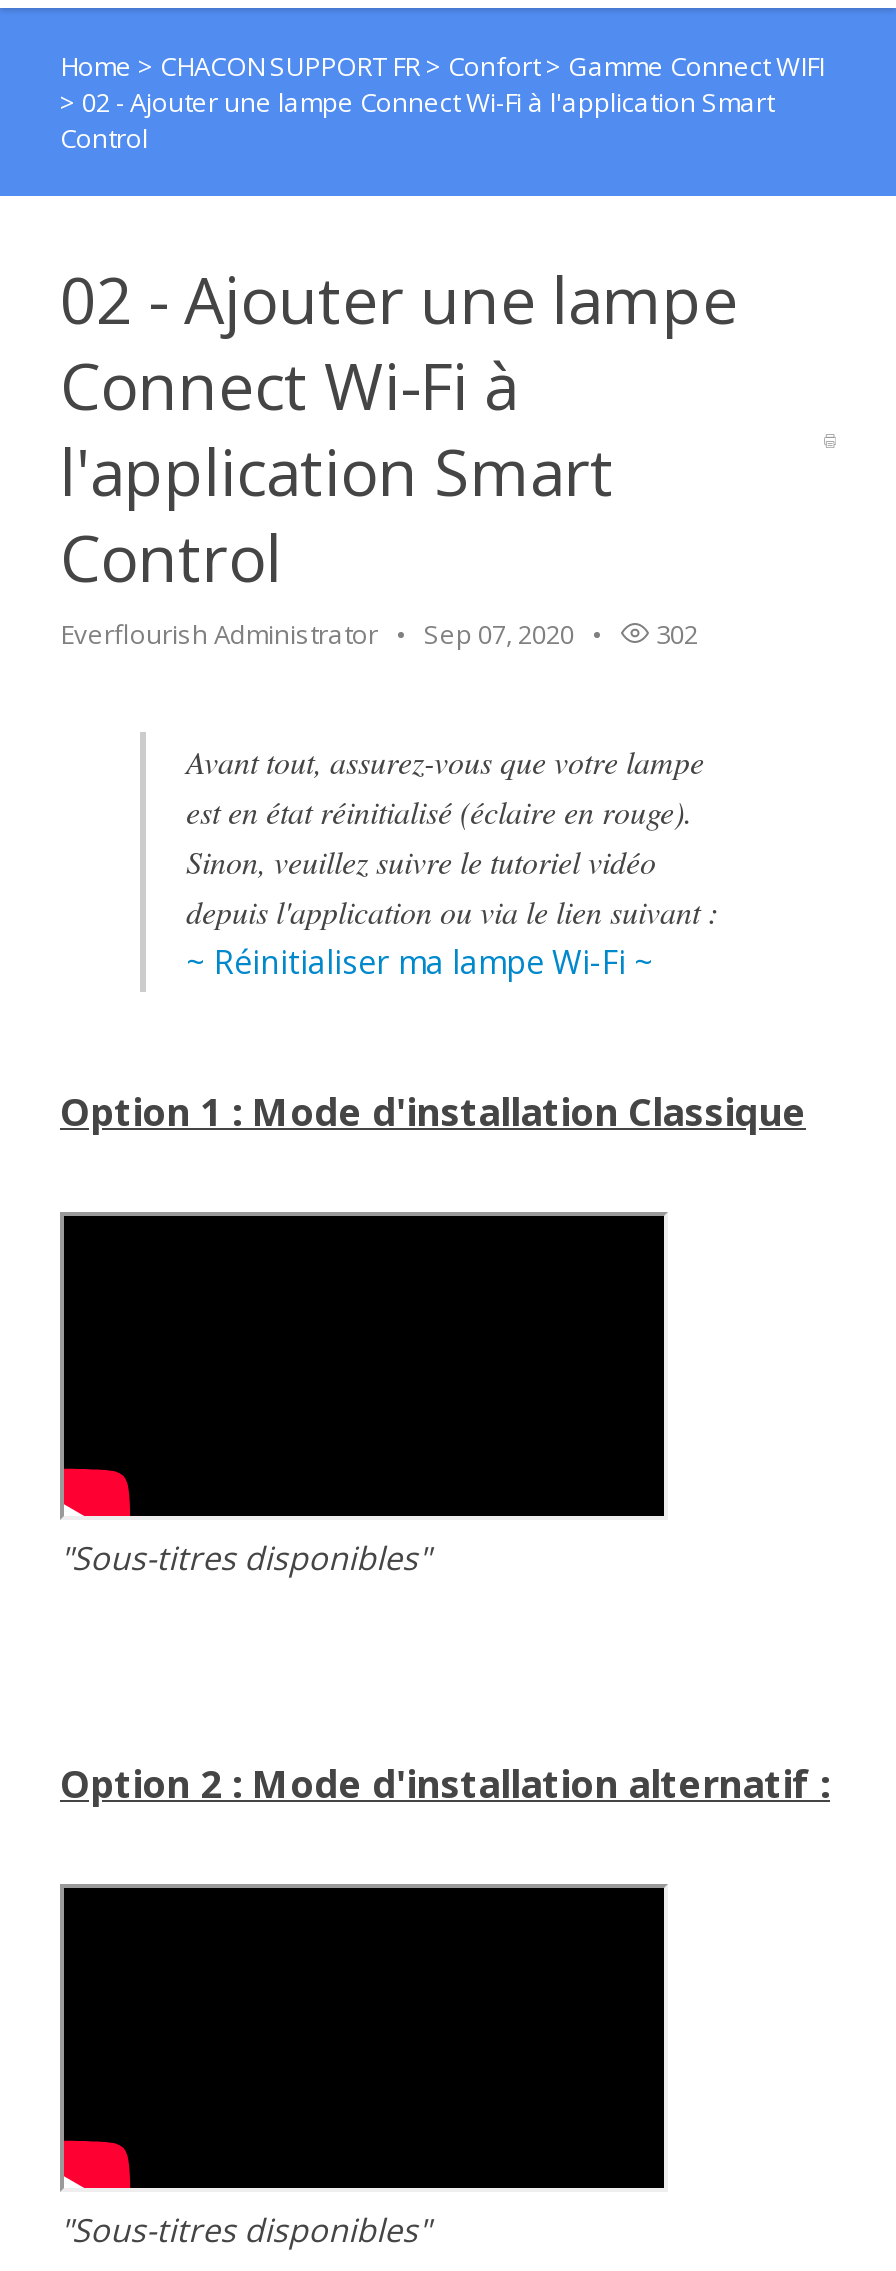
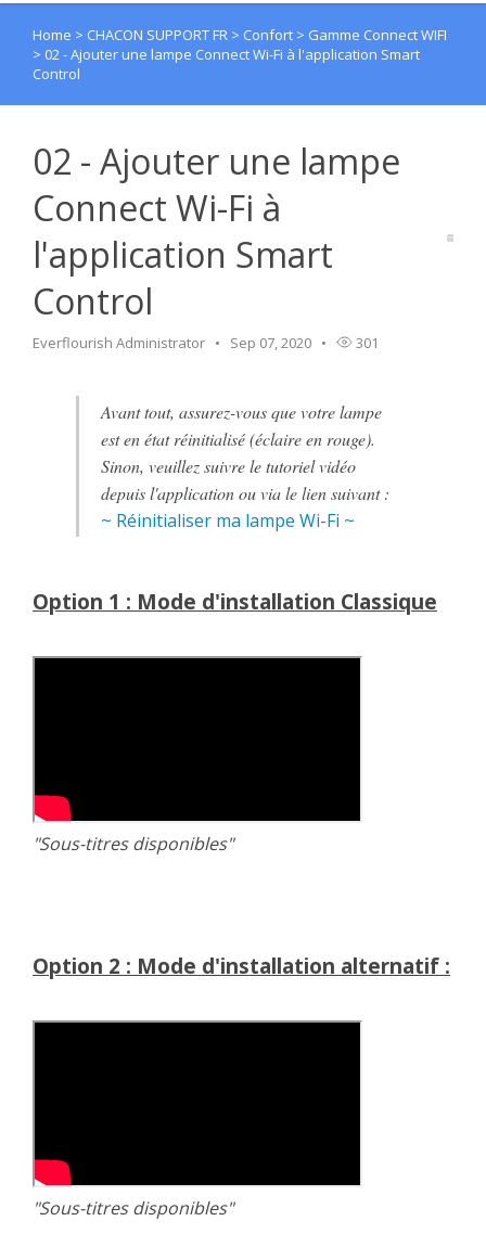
- 302
+ 301
